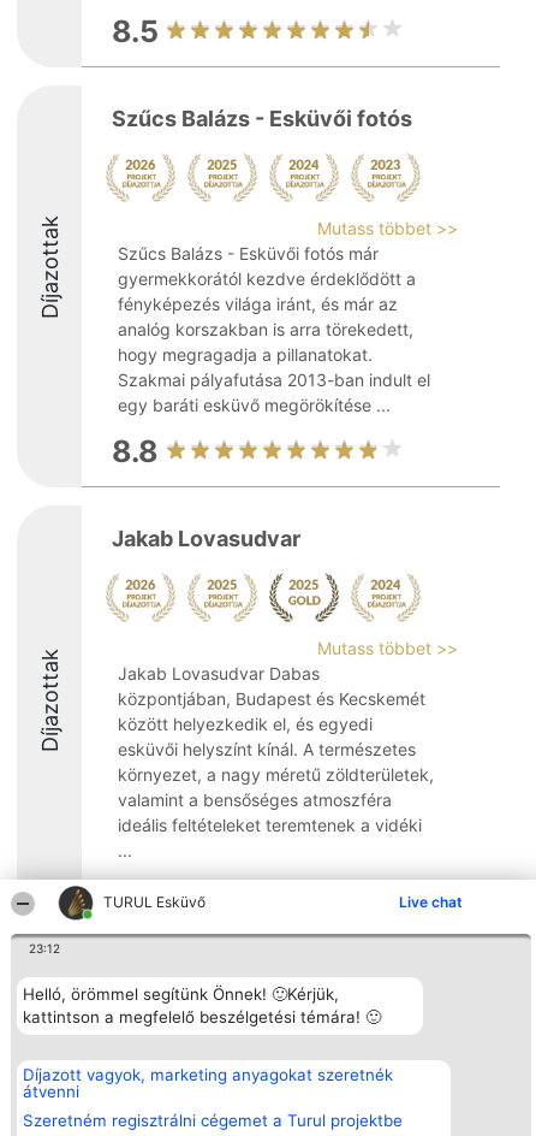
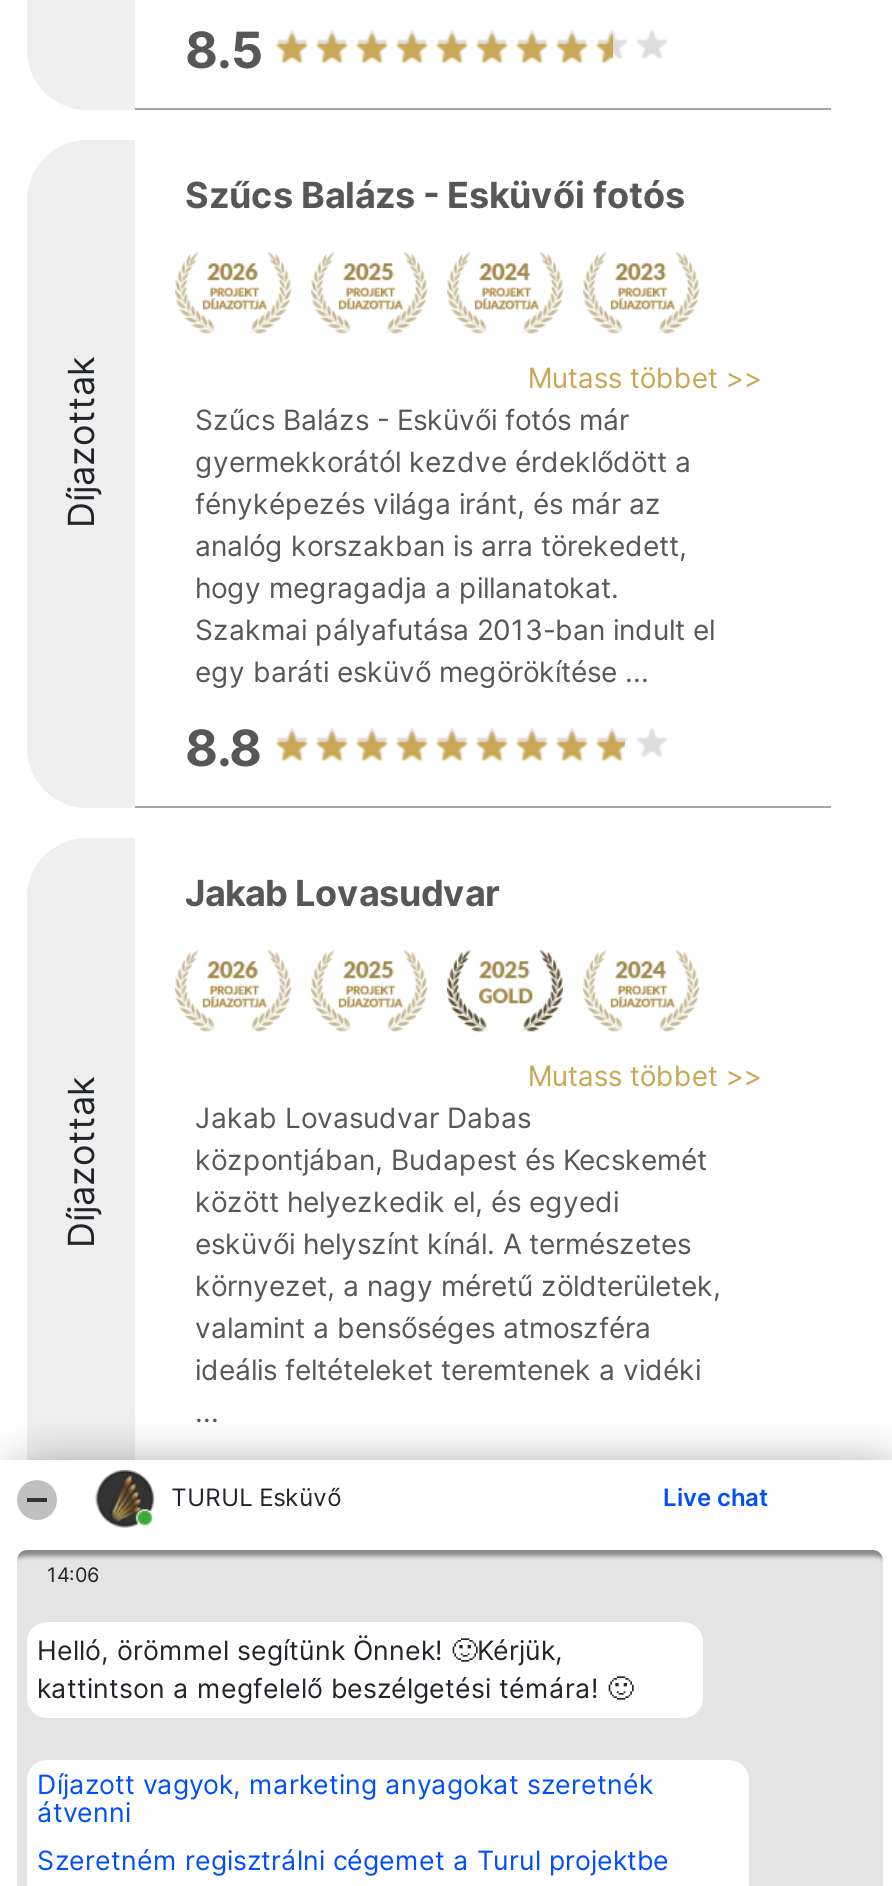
- 23:12
+ 14:06
